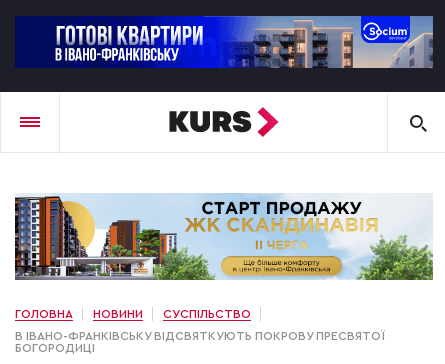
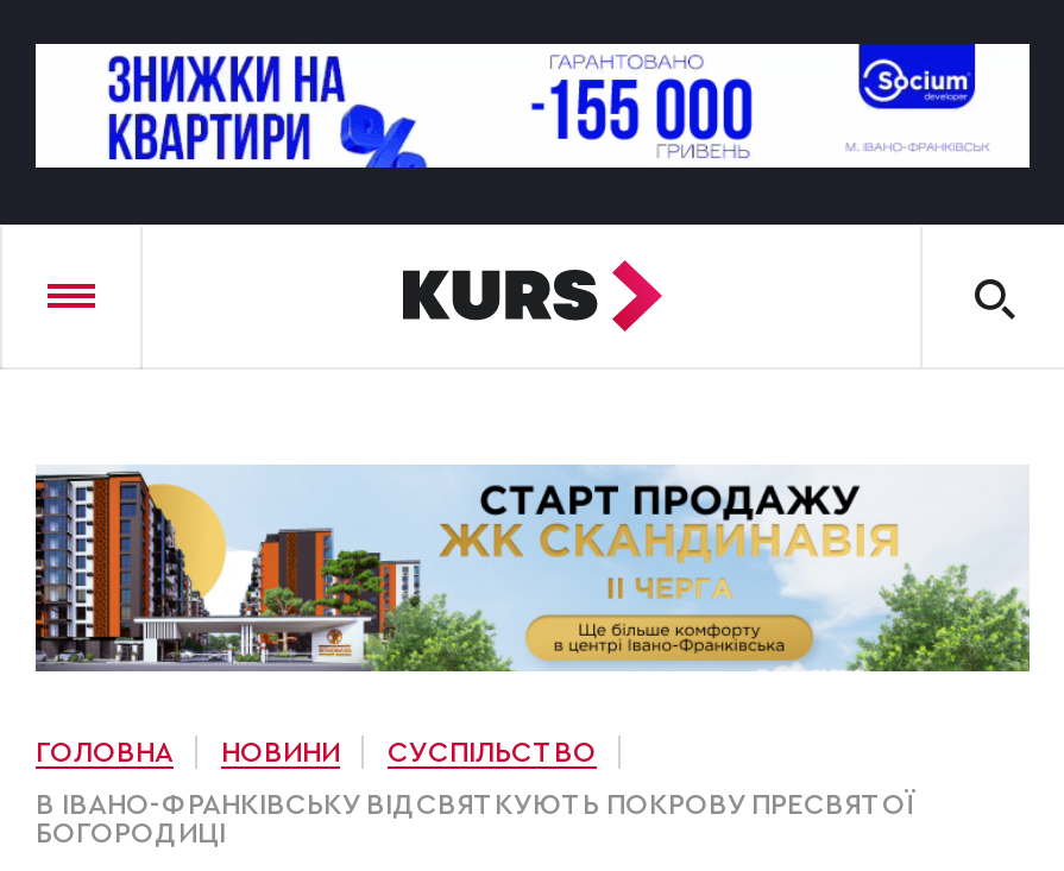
- [image]
+ [image]
